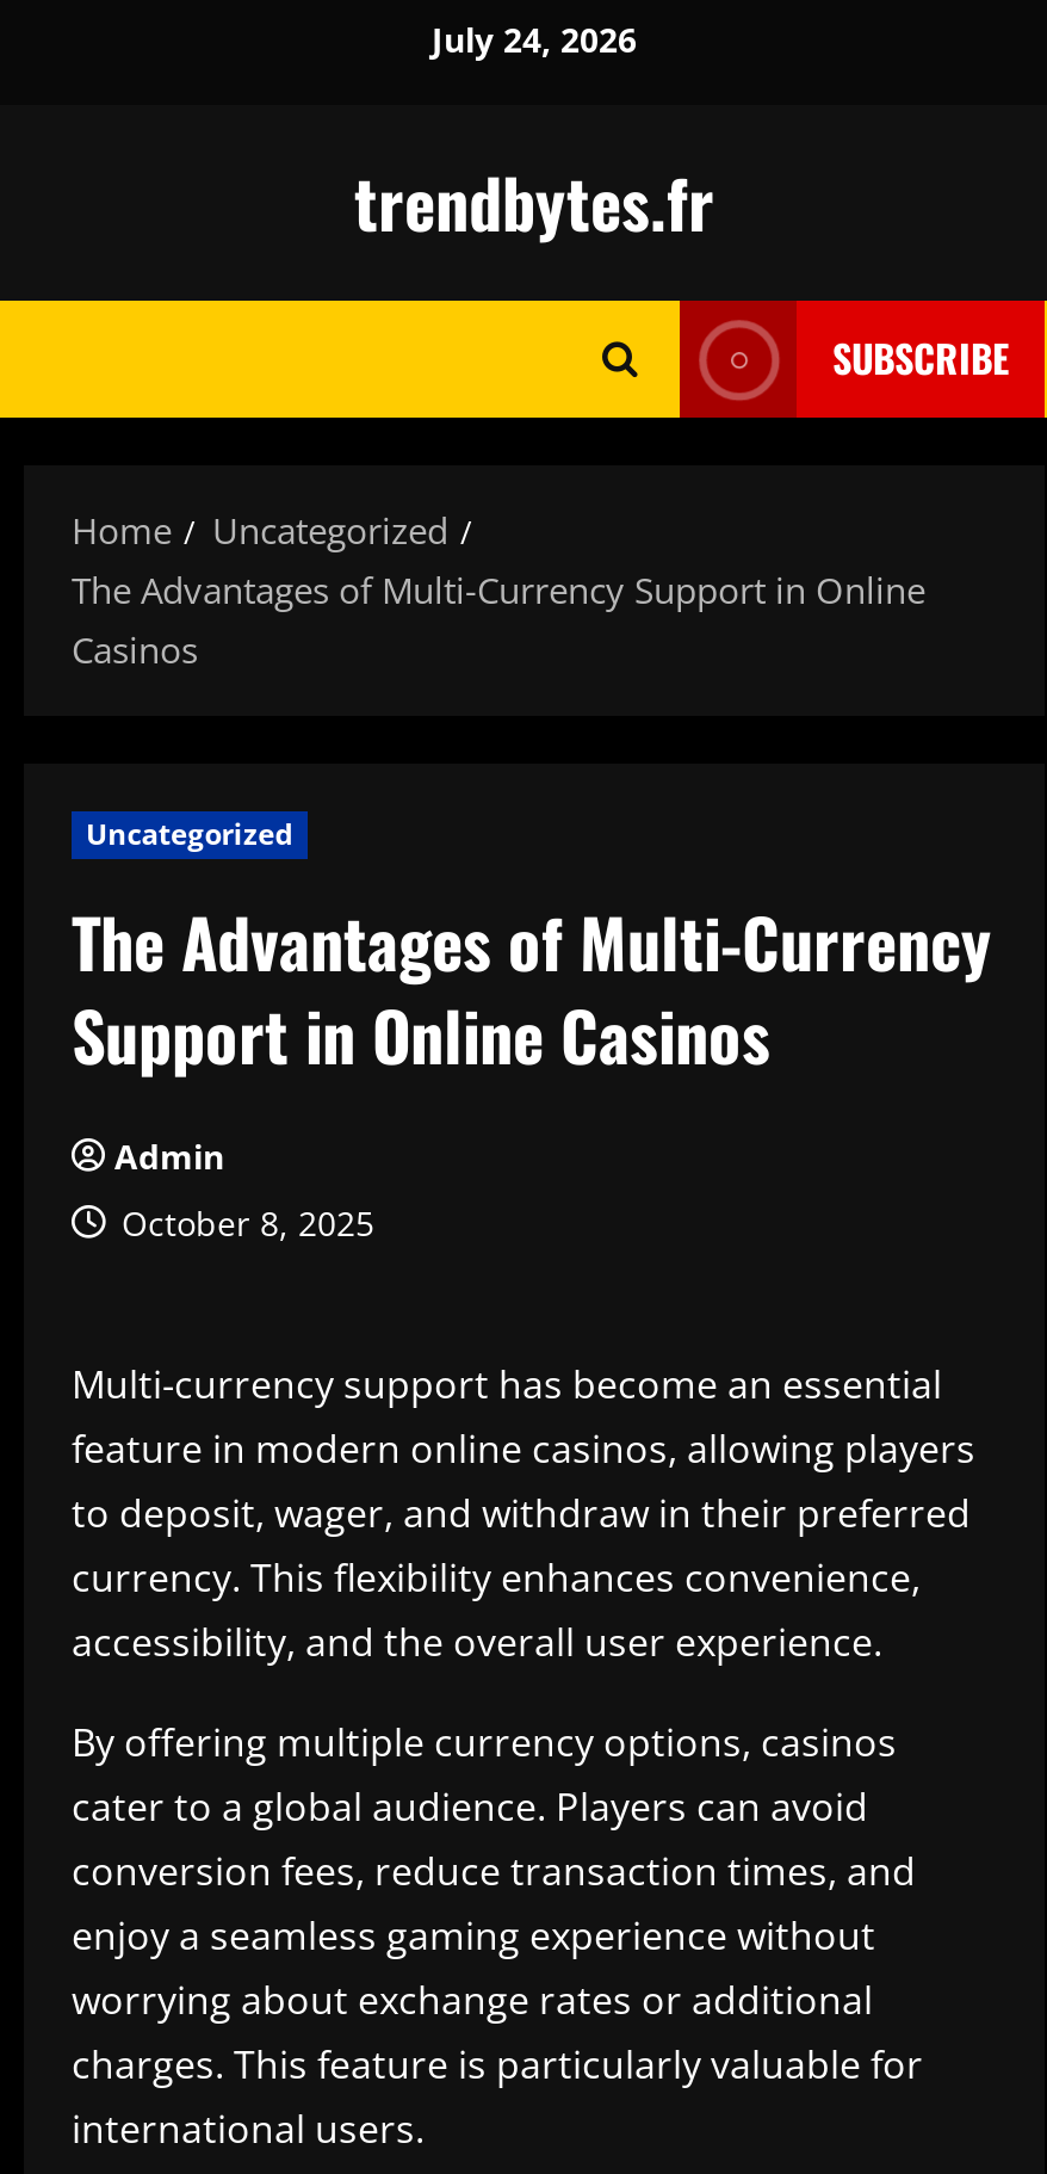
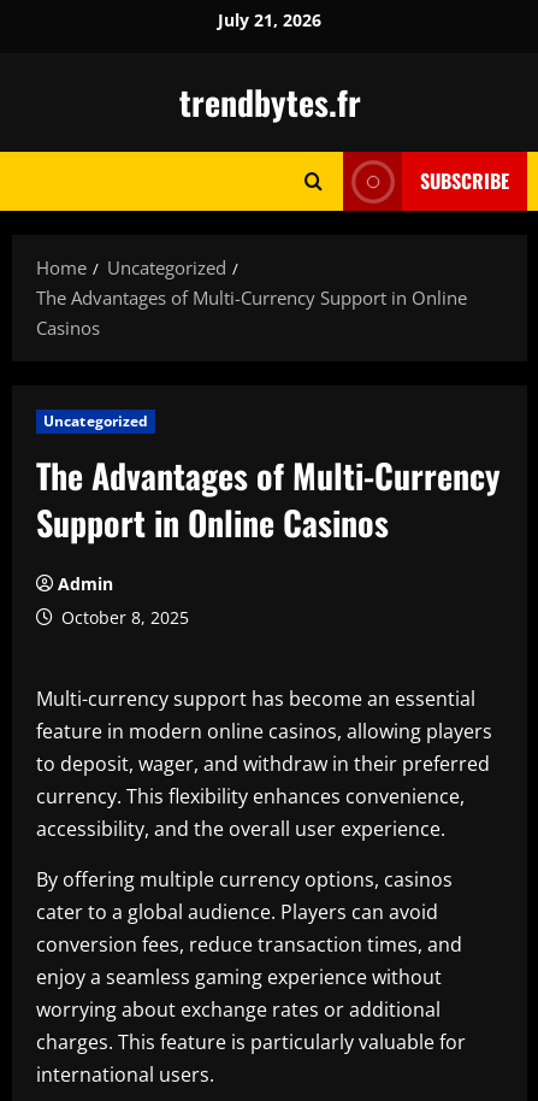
- July 24, 2026
+ July 21, 2026
